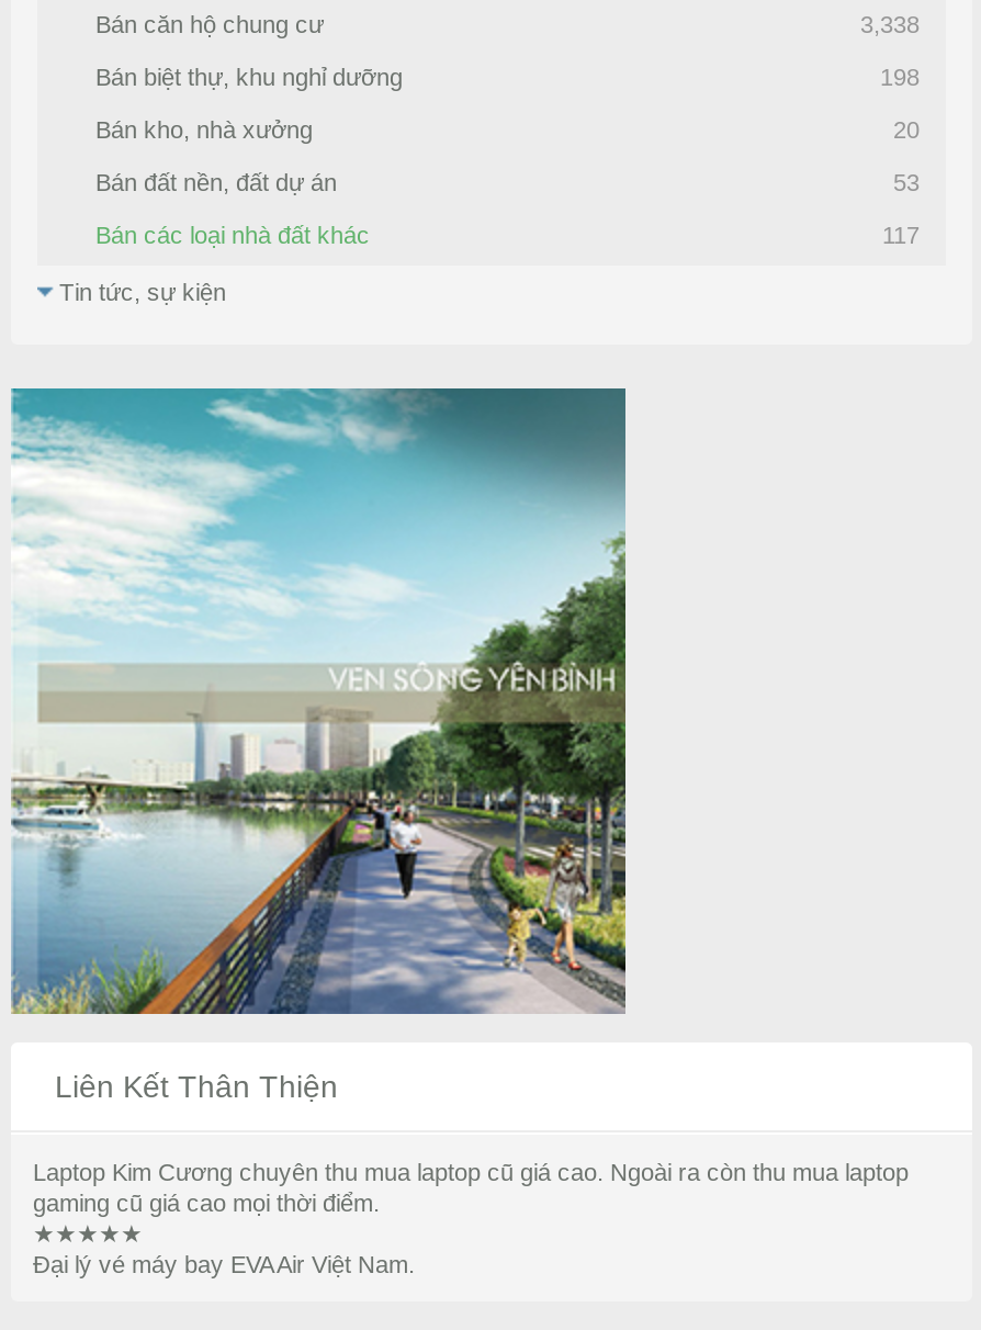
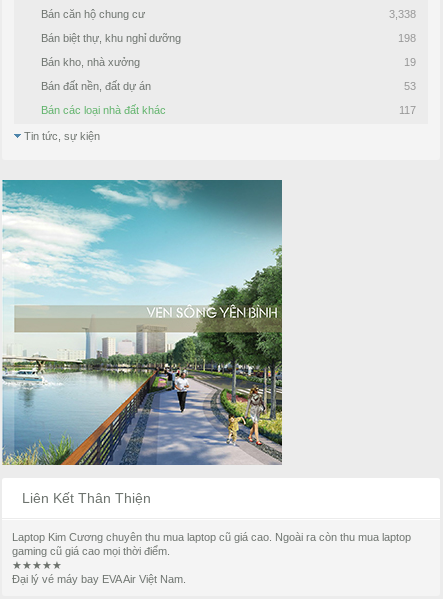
- 20
+ 19
